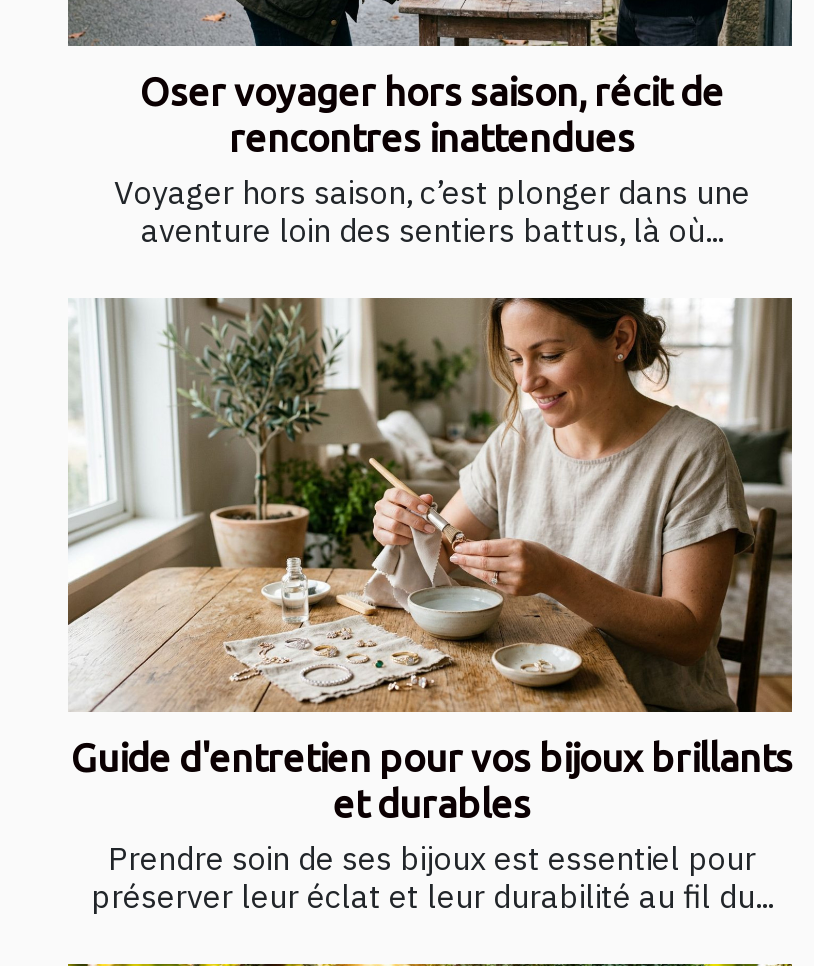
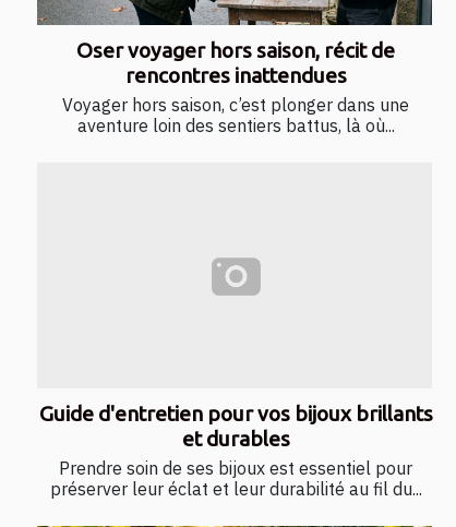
- [image]
